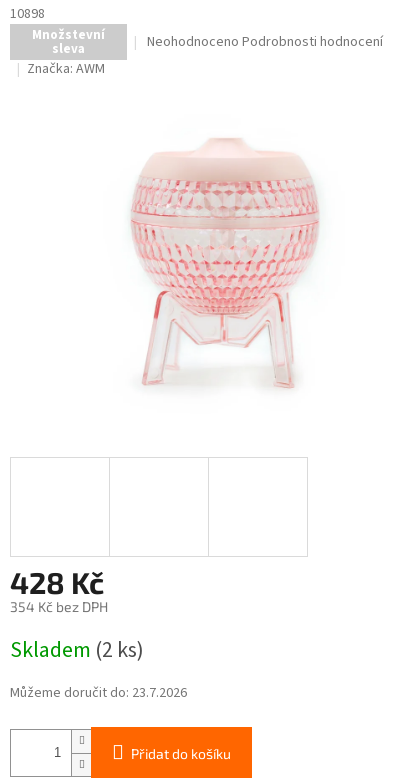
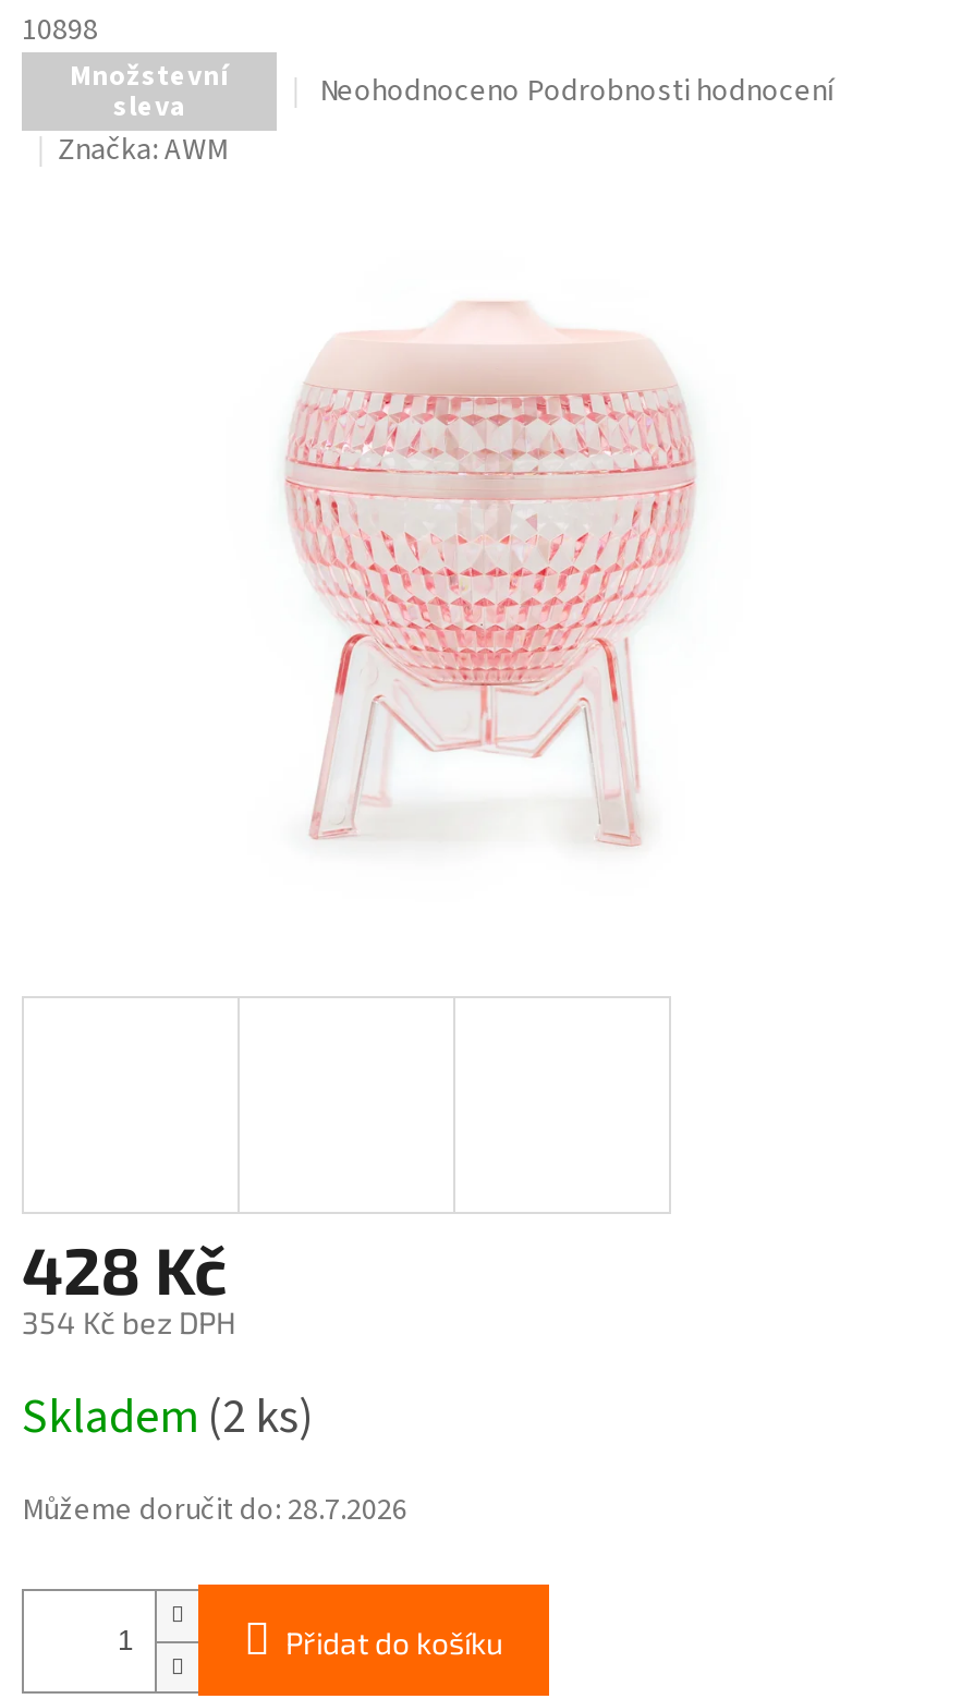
- Můžeme doručit do: 23.7.2026
+ Můžeme doručit do: 28.7.2026
